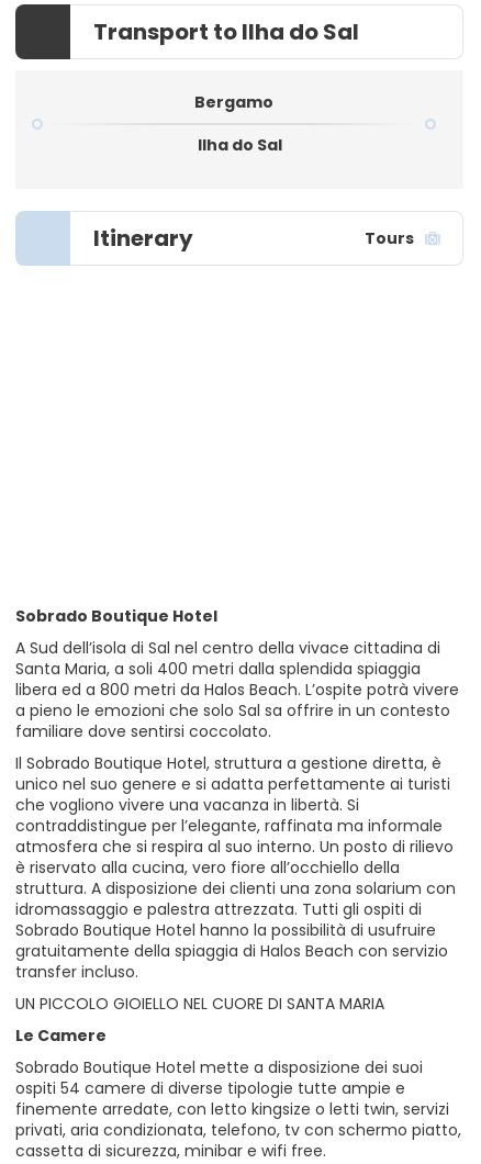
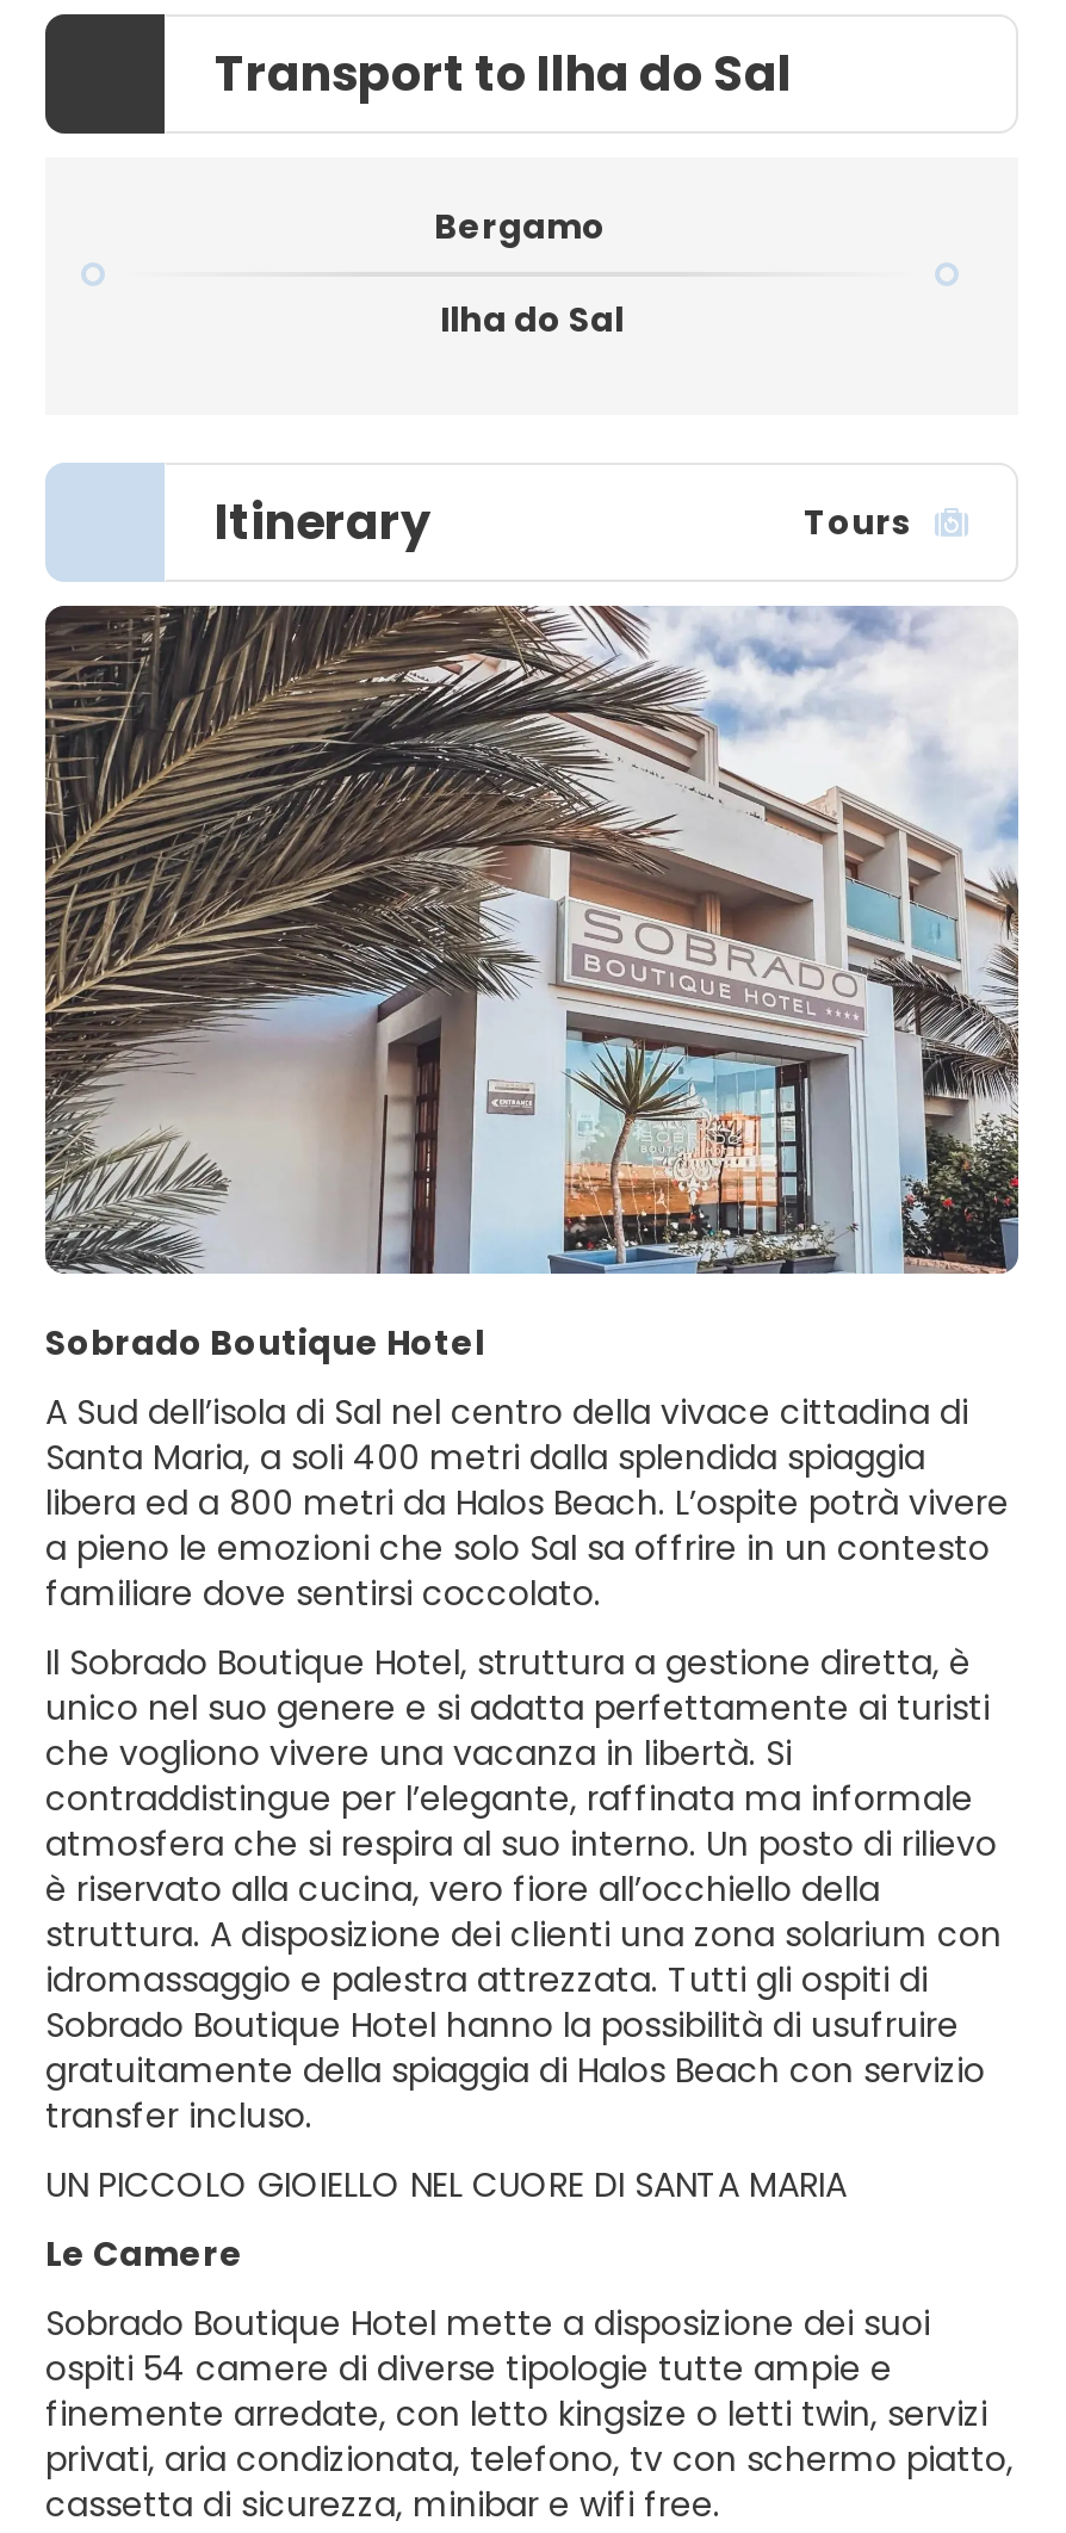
+ [image]
